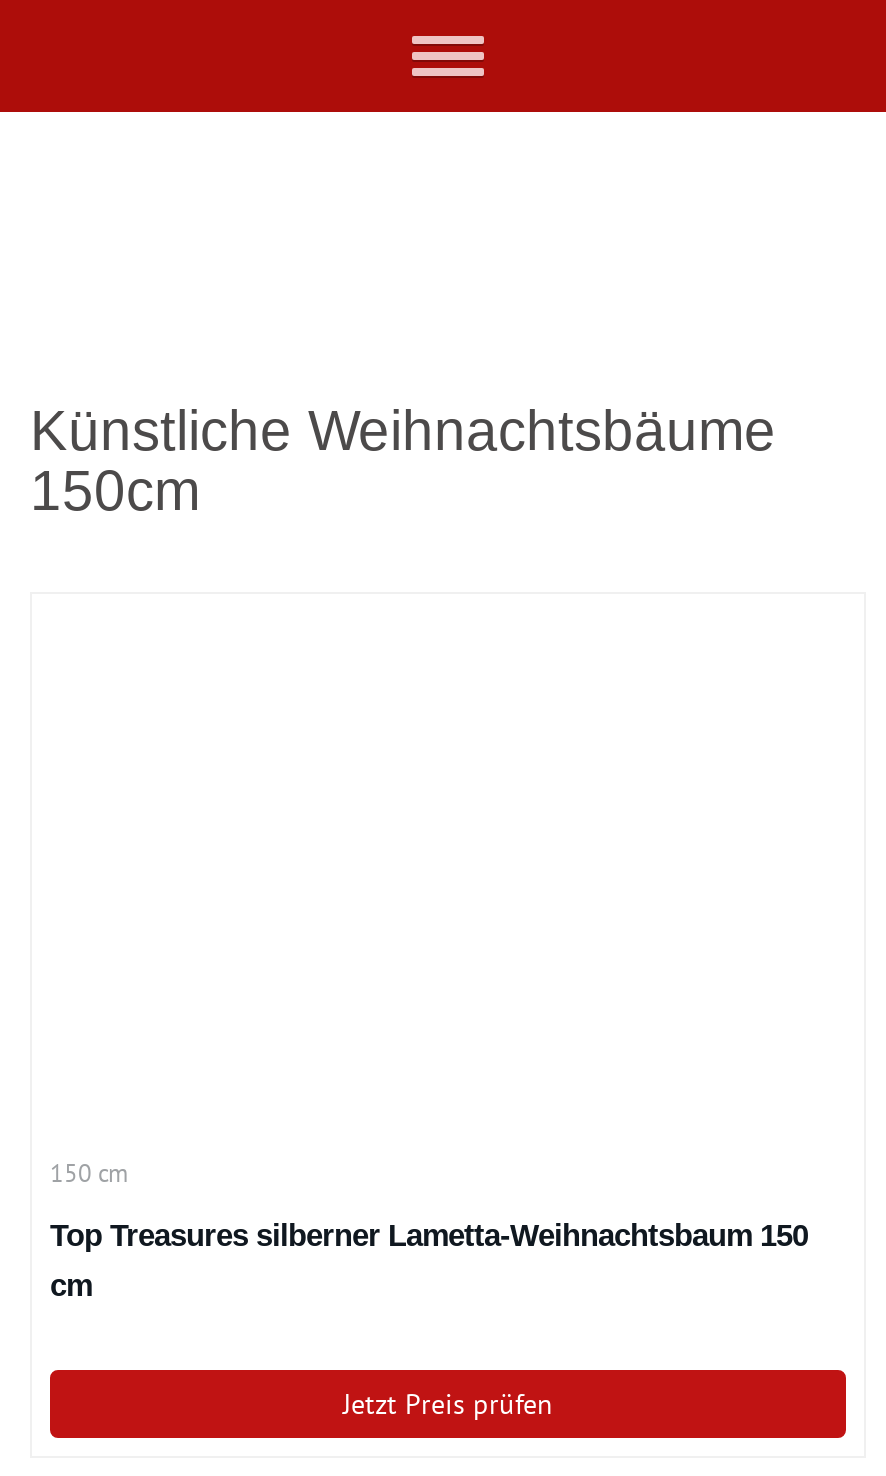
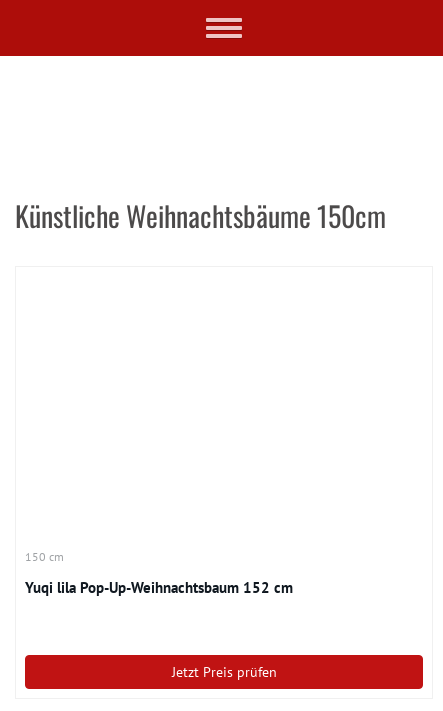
- Top Treasures silberner Lametta-Weihnachtsbaum 150
- cm
+ Yuqi lila Pop-Up-Weihnachtsbaum 152 cm
